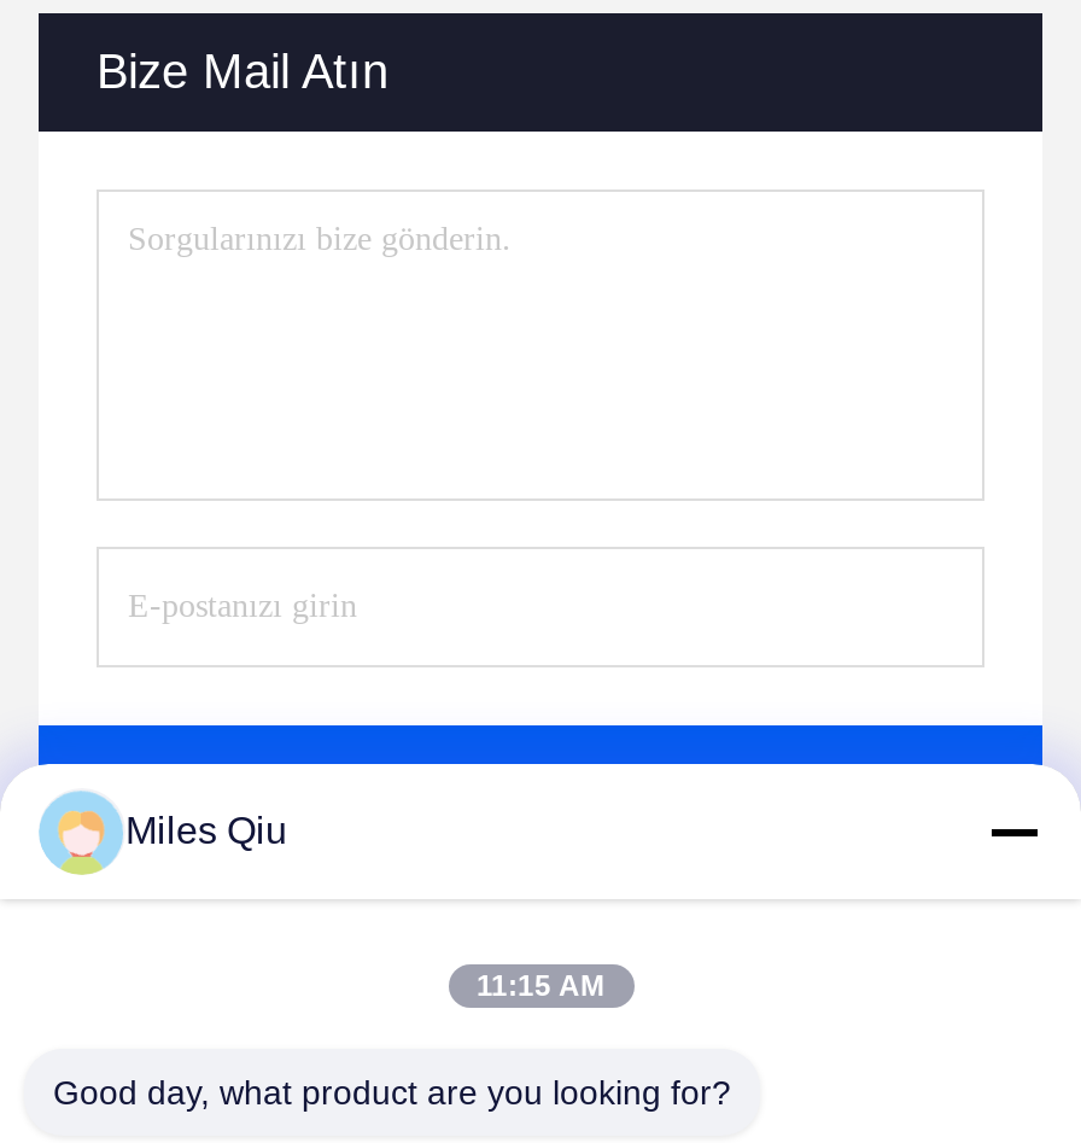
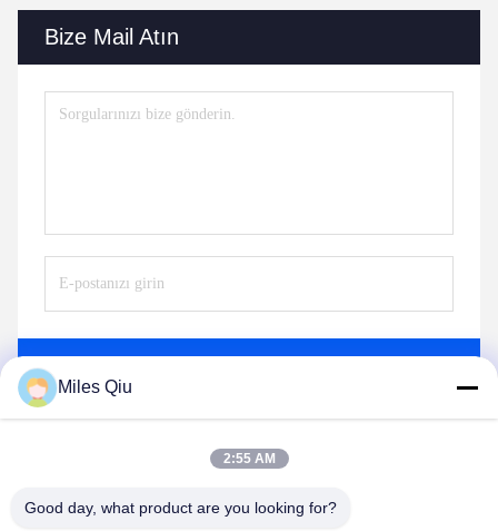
- 11:15 AM
+ 2:55 AM
